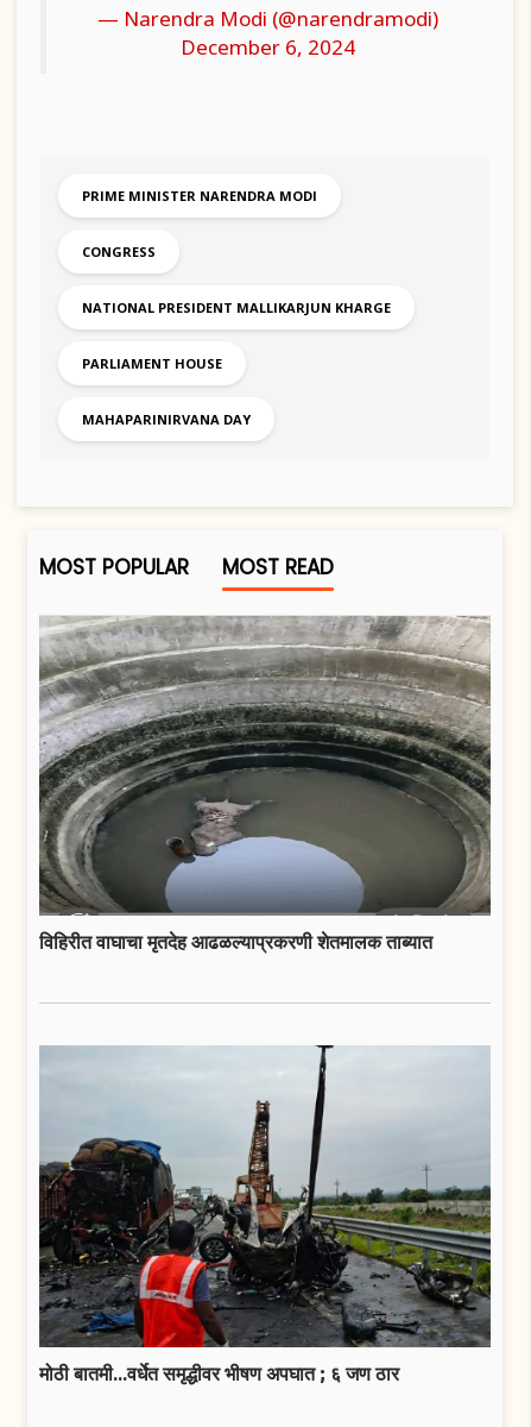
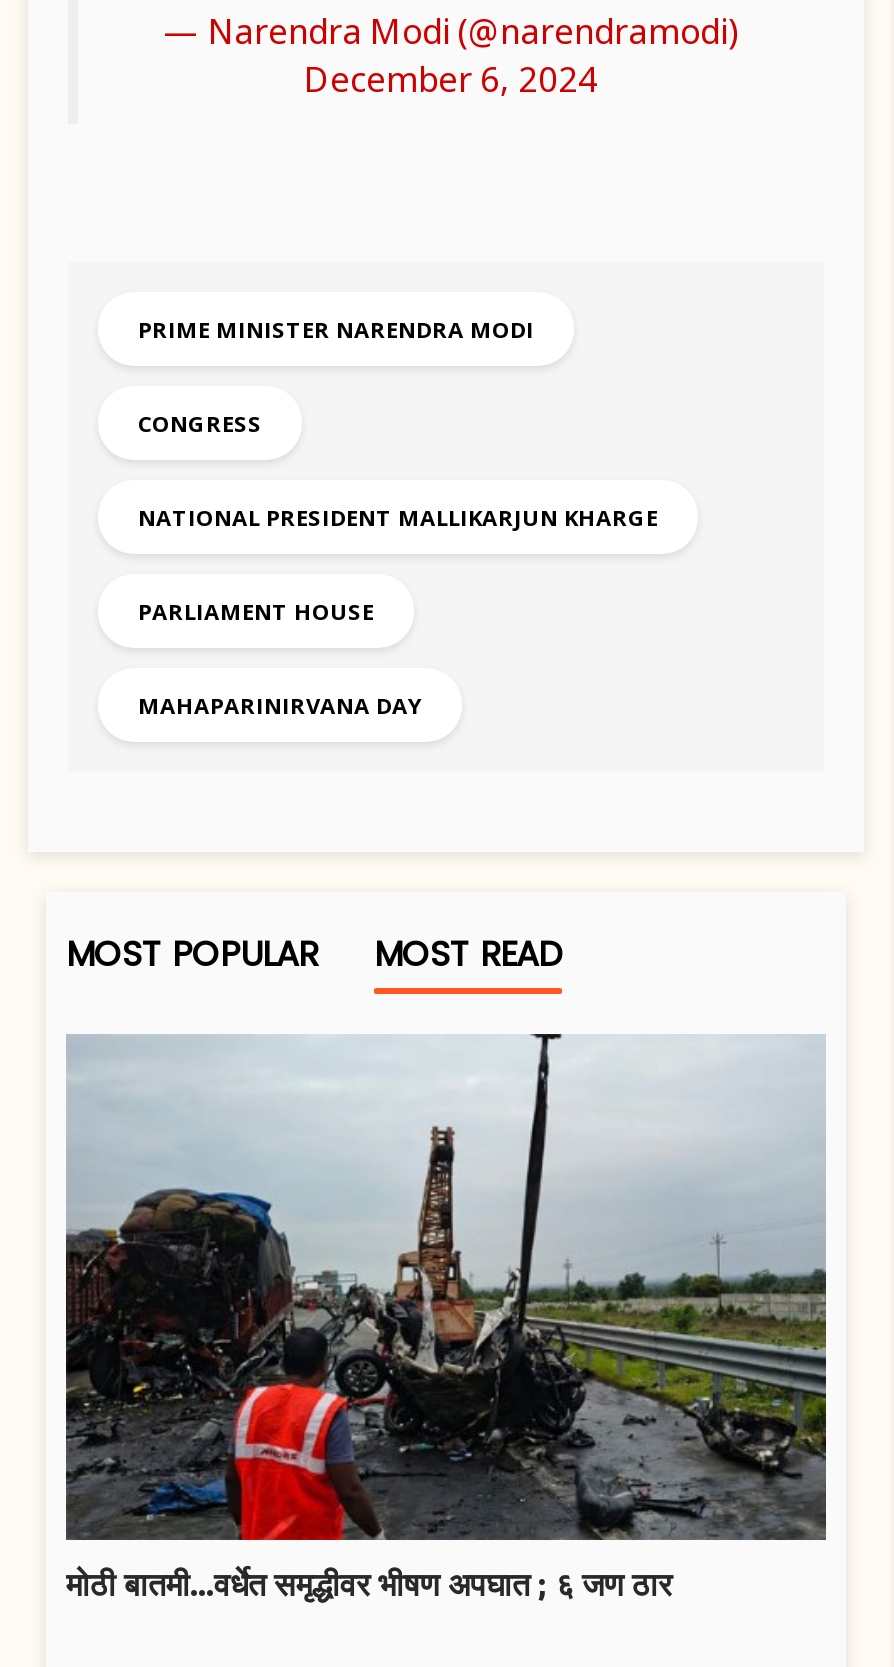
- [image]
- विहिरीत वाघाचा मृतदेह आढळल्याप्रकरणी शेतमालक ताब्यात
